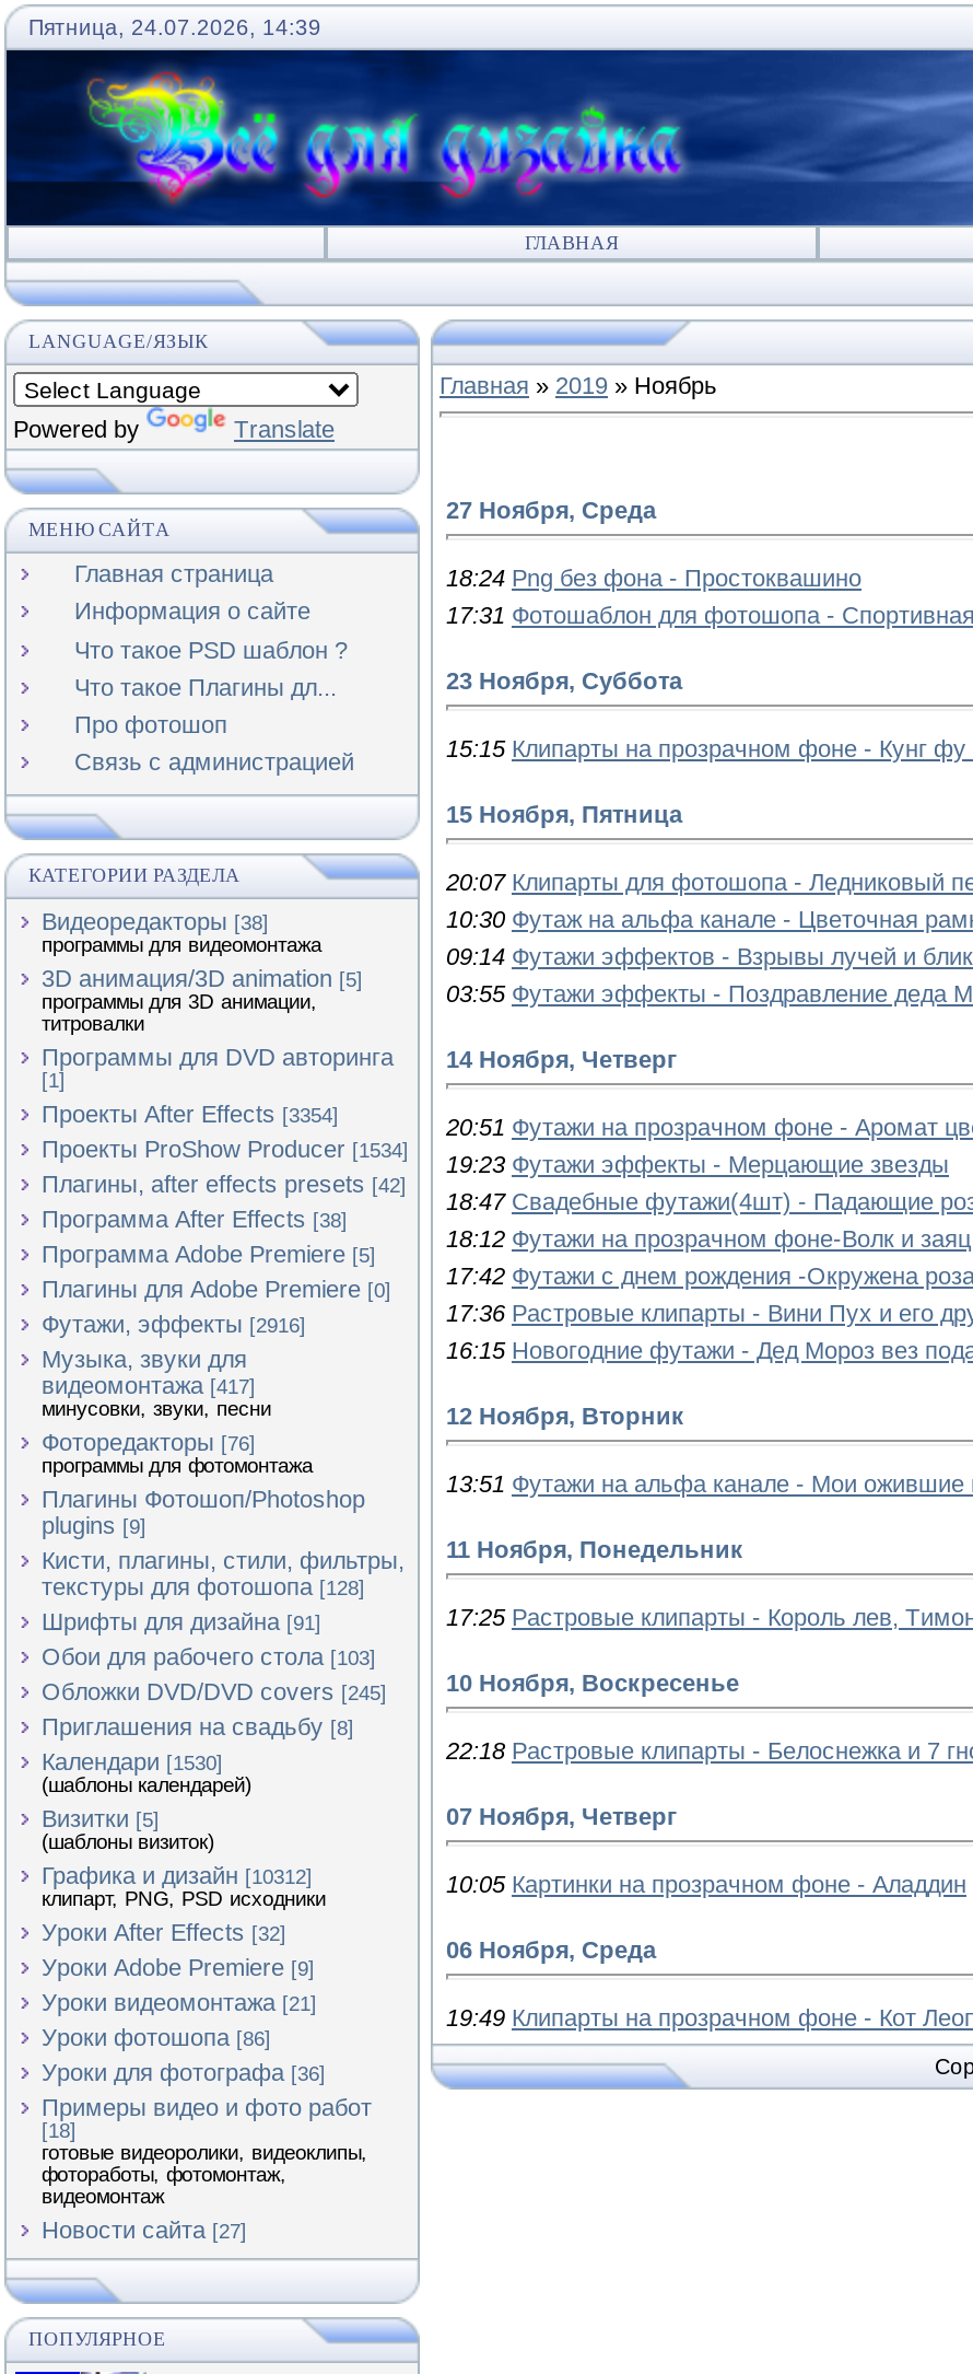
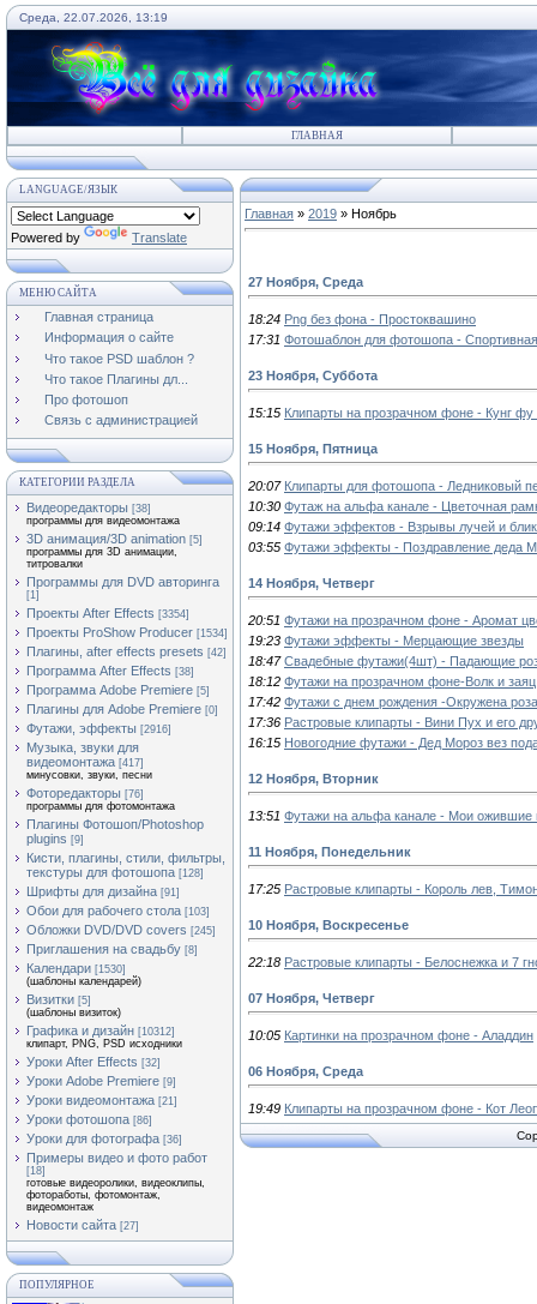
- Пятница, 24.07.2026, 14:39
+ Среда, 22.07.2026, 13:19
